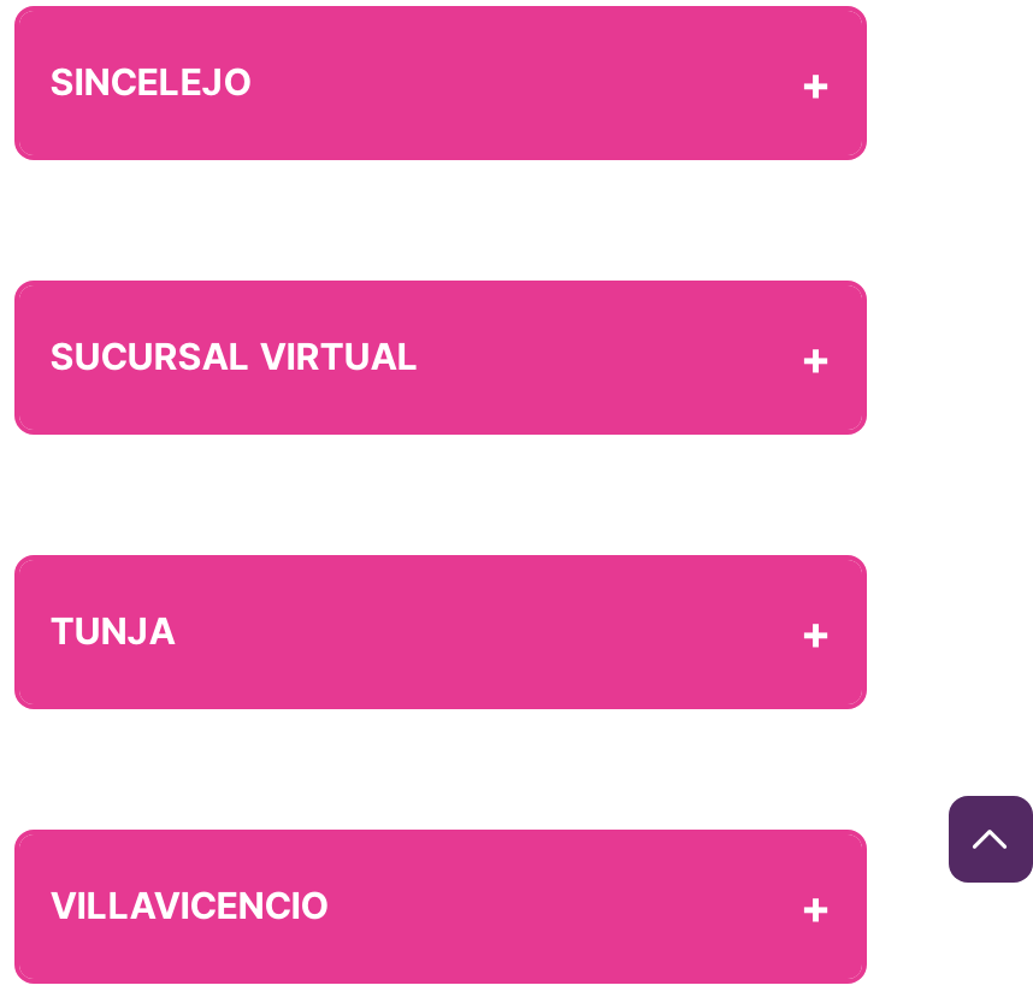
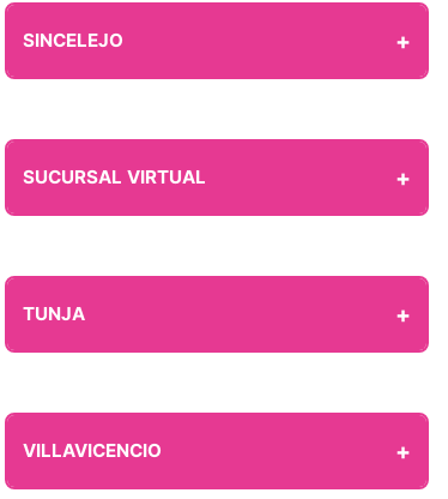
- [image]
